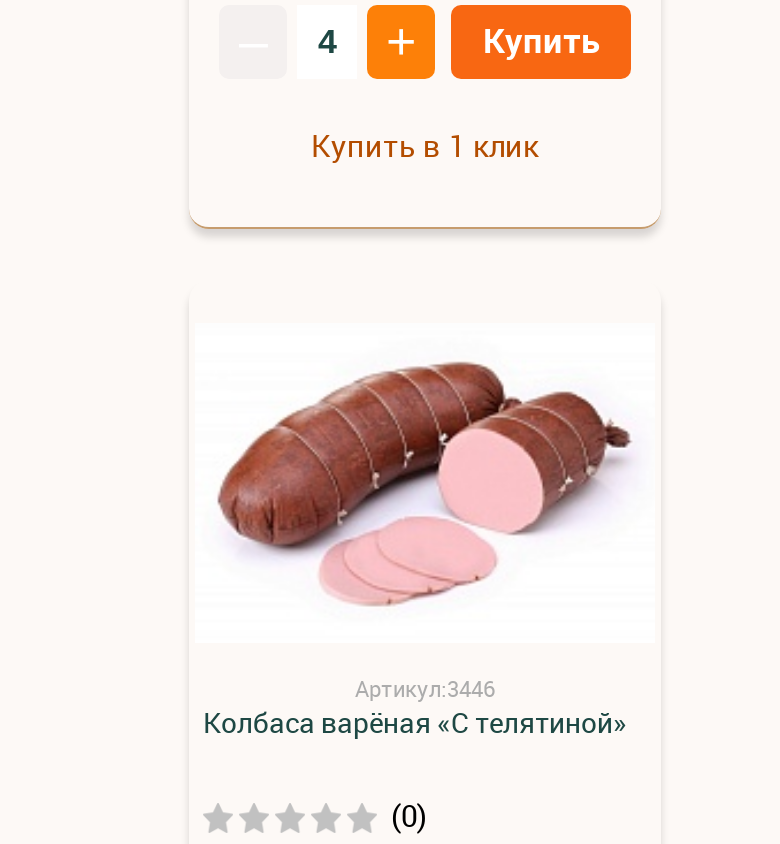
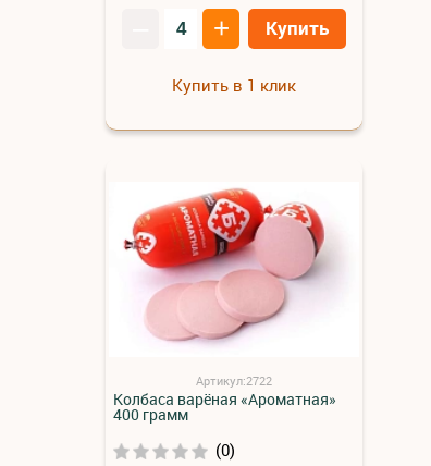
- [image]
- Артикул:3446
- Колбаса варёная «С телятиной»
+ [image]
+ Артикул:2722
+ Колбаса варёная «Ароматная»
+ 400 грамм
